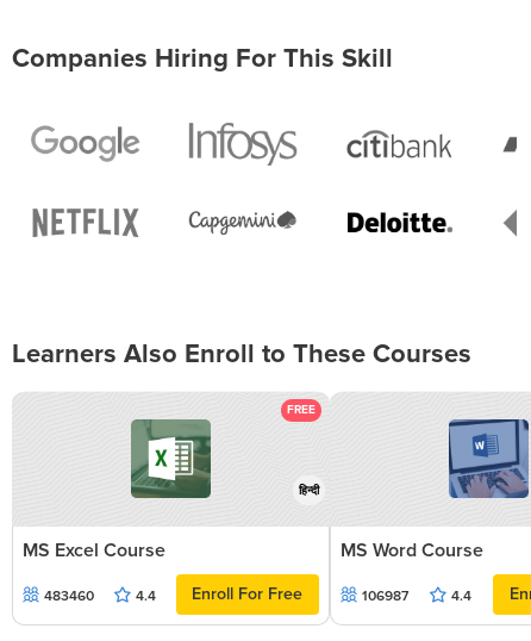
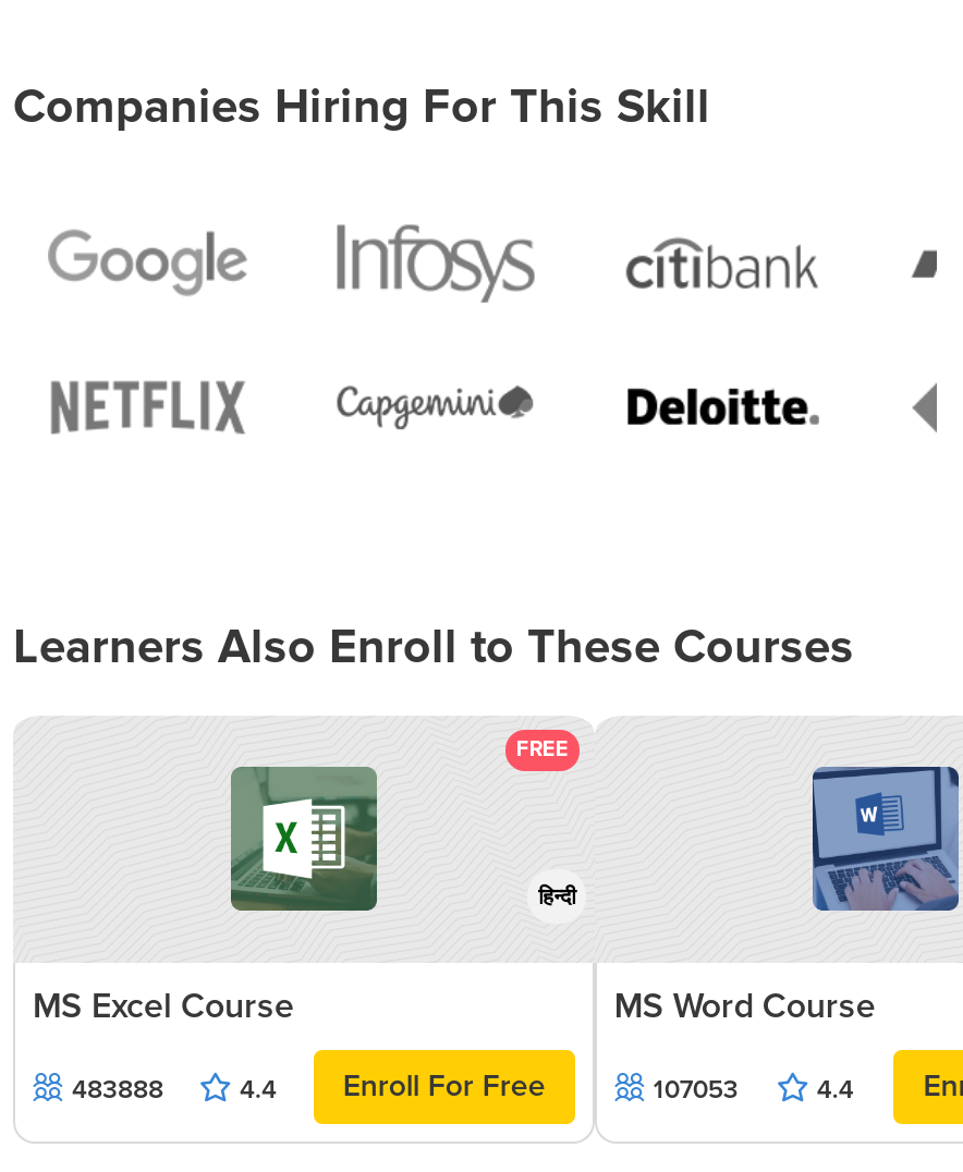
- 483460
+ 483888

- 106987
+ 107053
